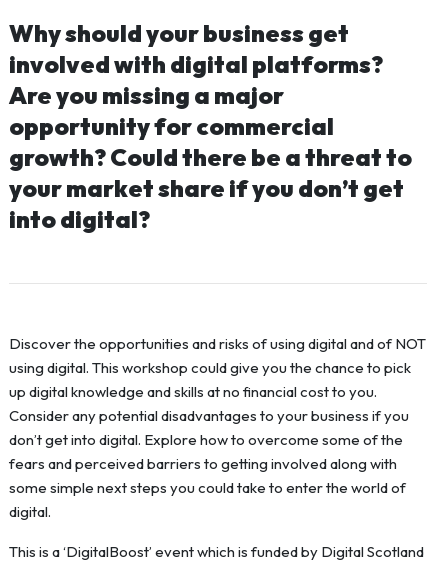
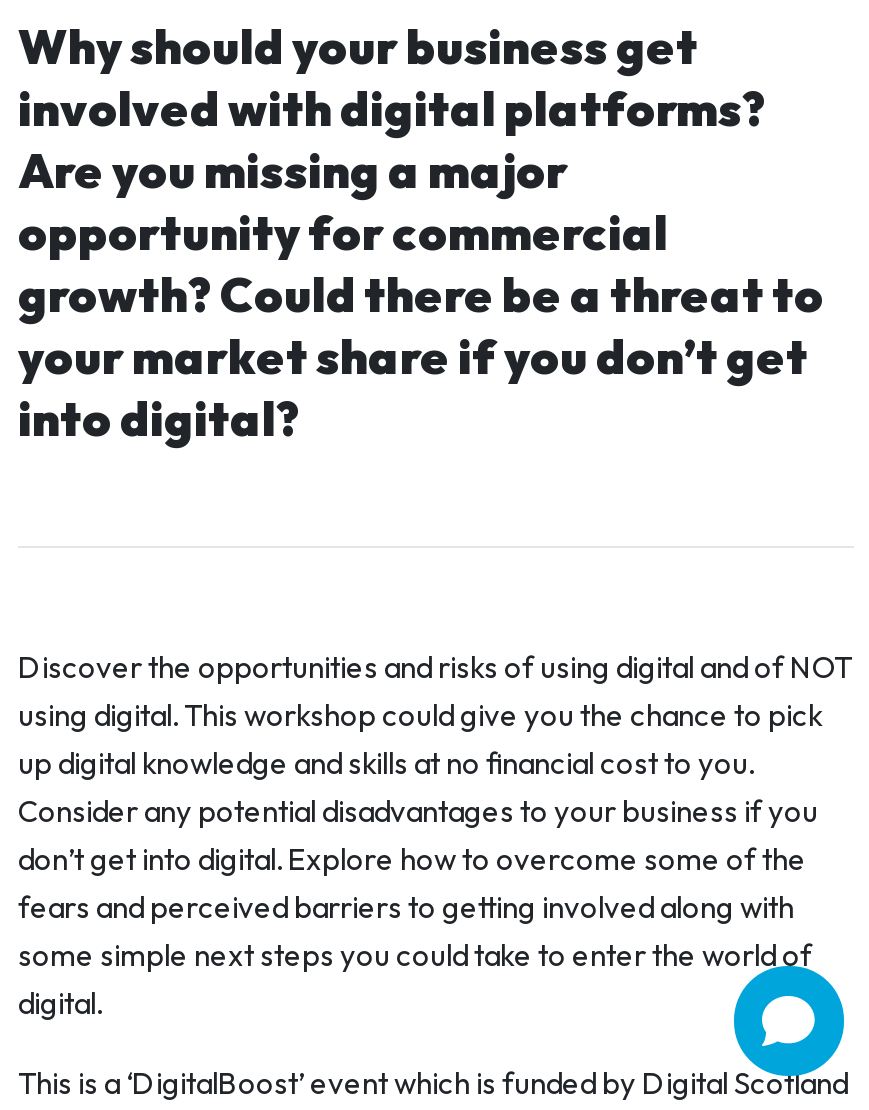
+ [image]
